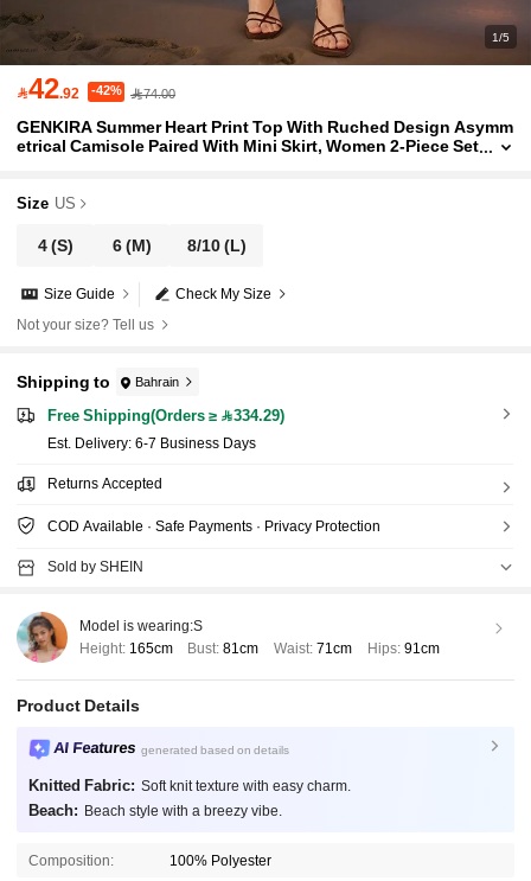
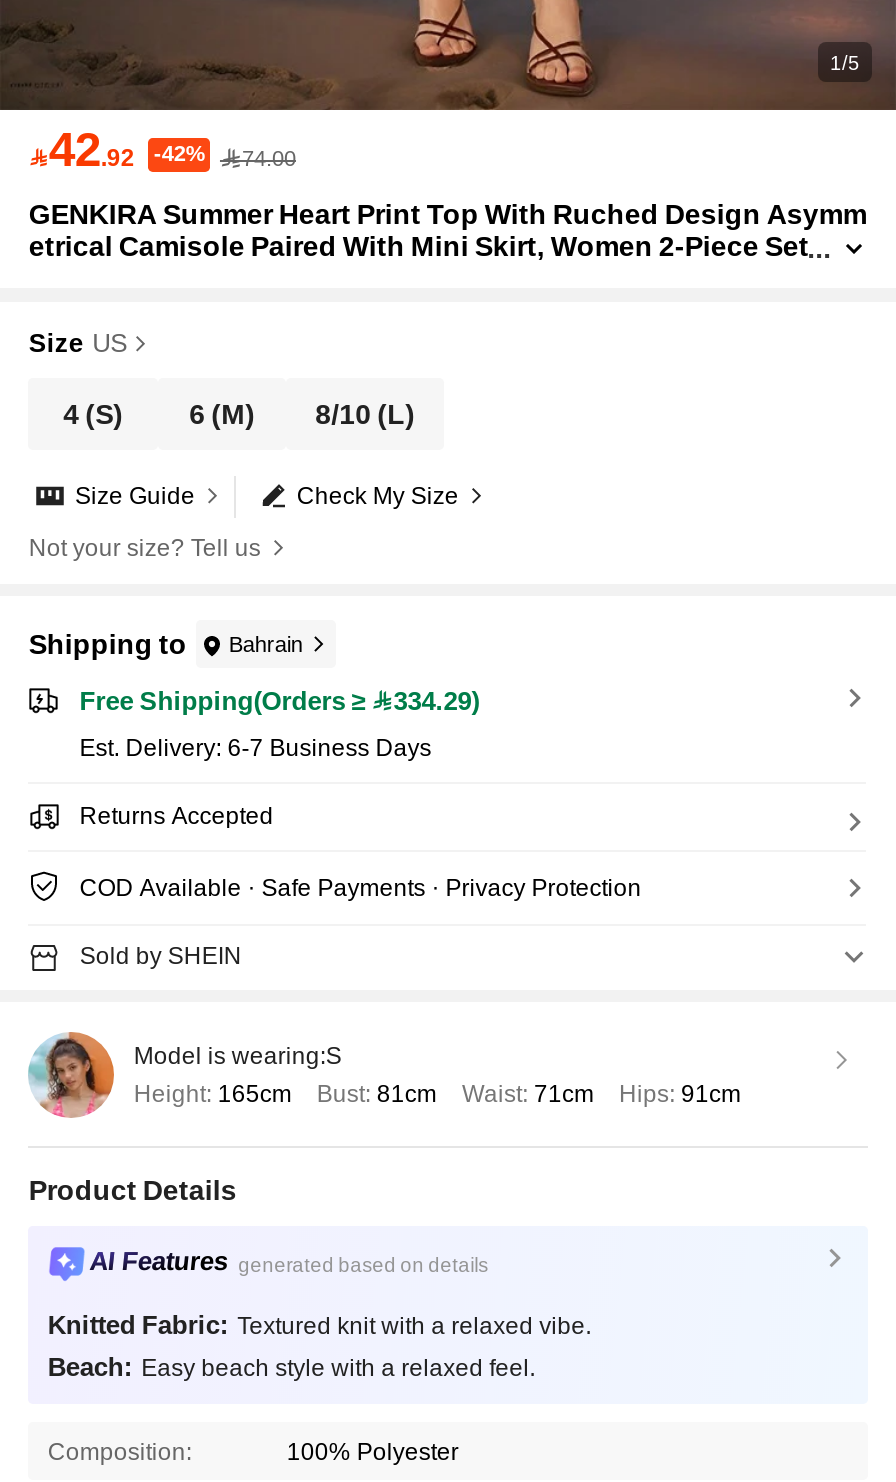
- Knitted Fabric: Soft knit texture with easy charm.
+ Knitted Fabric: Textured knit with a relaxed vibe.

- Beach: Beach style with a breezy vibe.
+ Beach: Easy beach style with a relaxed feel.
